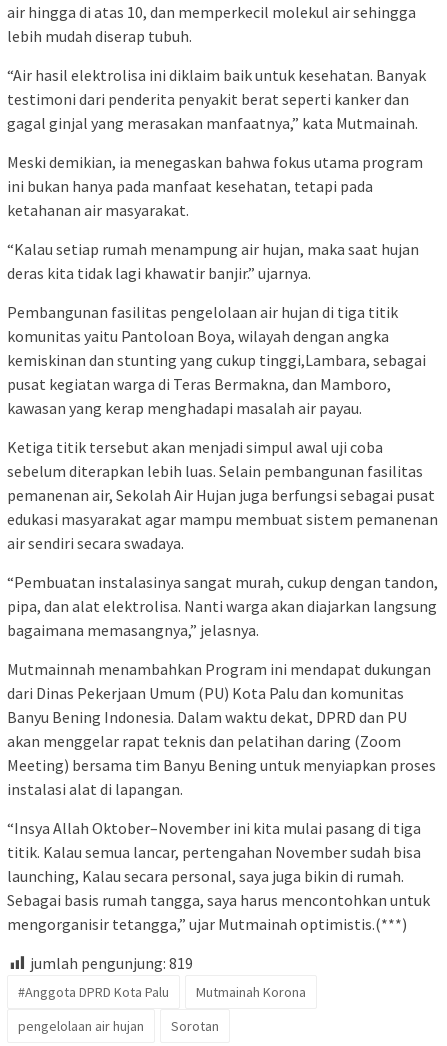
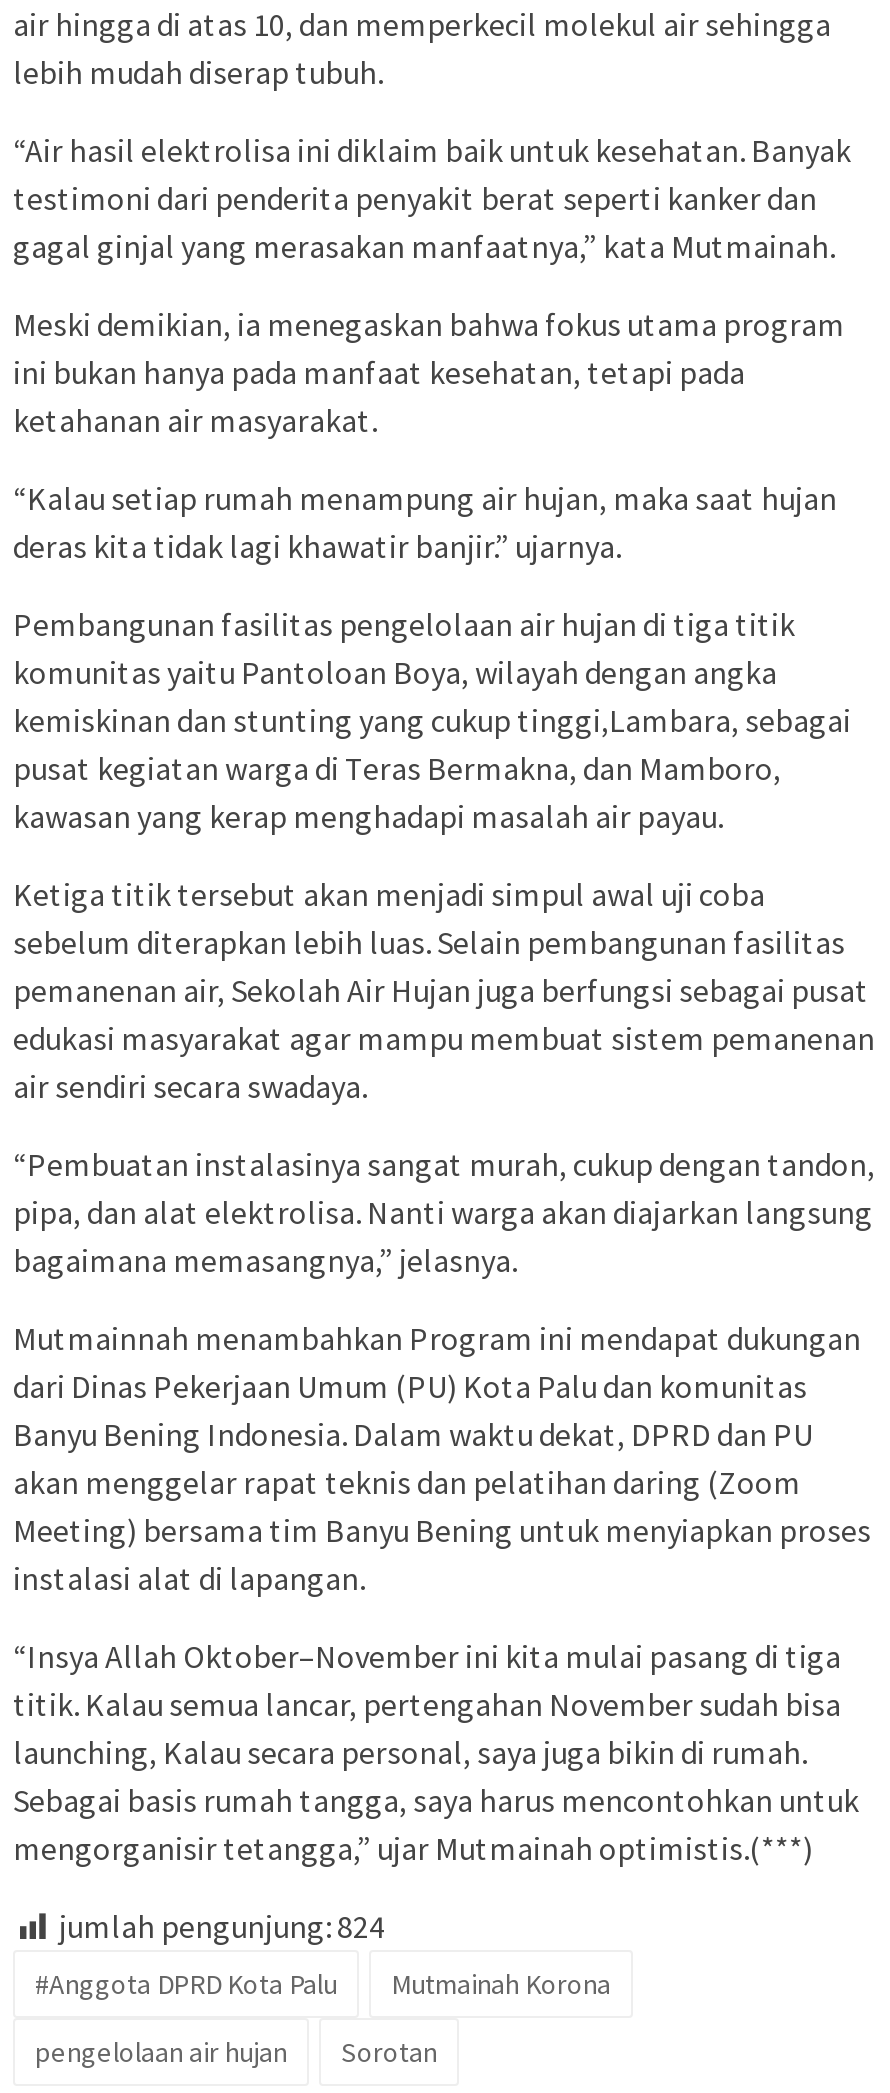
- jumlah pengunjung: 819
+ jumlah pengunjung: 824
